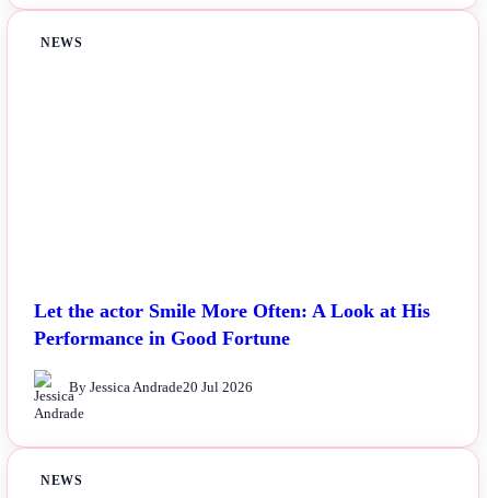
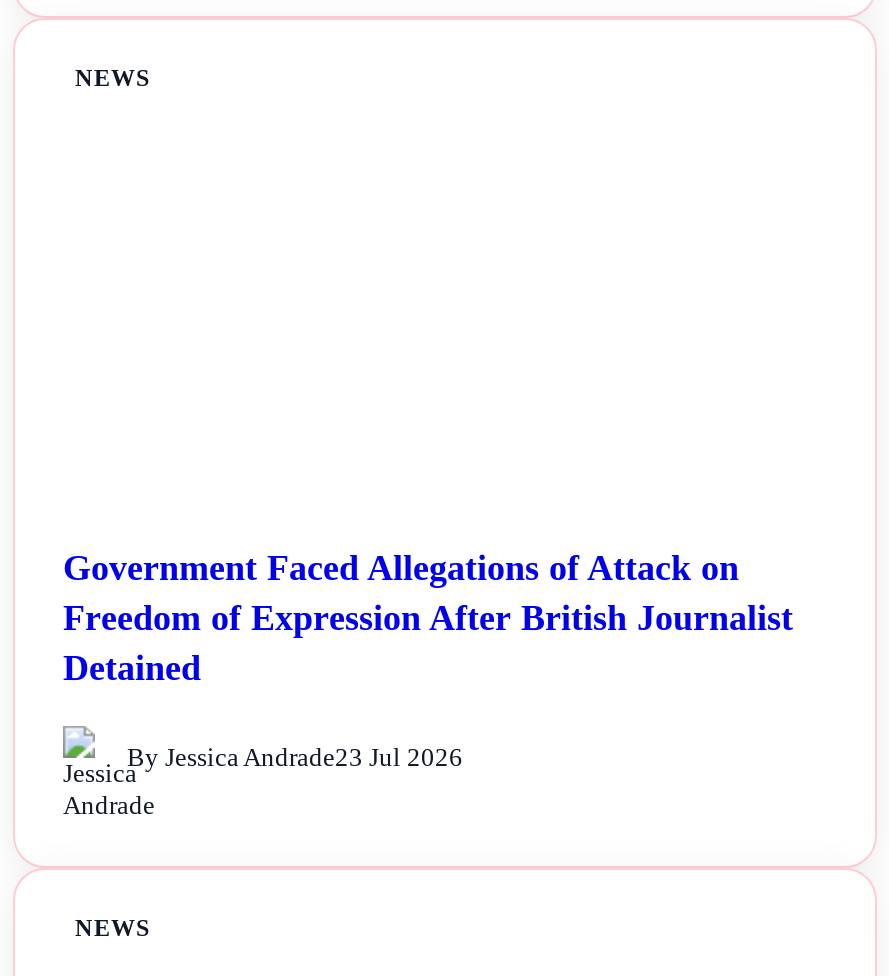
- Let the actor Smile More Often: A Look at His
- Performance in Good Fortune
+ Government Faced Allegations of Attack on
+ Freedom of Expression After British Journalist
+ Detained

- By Jessica Andrade20 Jul 2026
+ By Jessica Andrade23 Jul 2026
